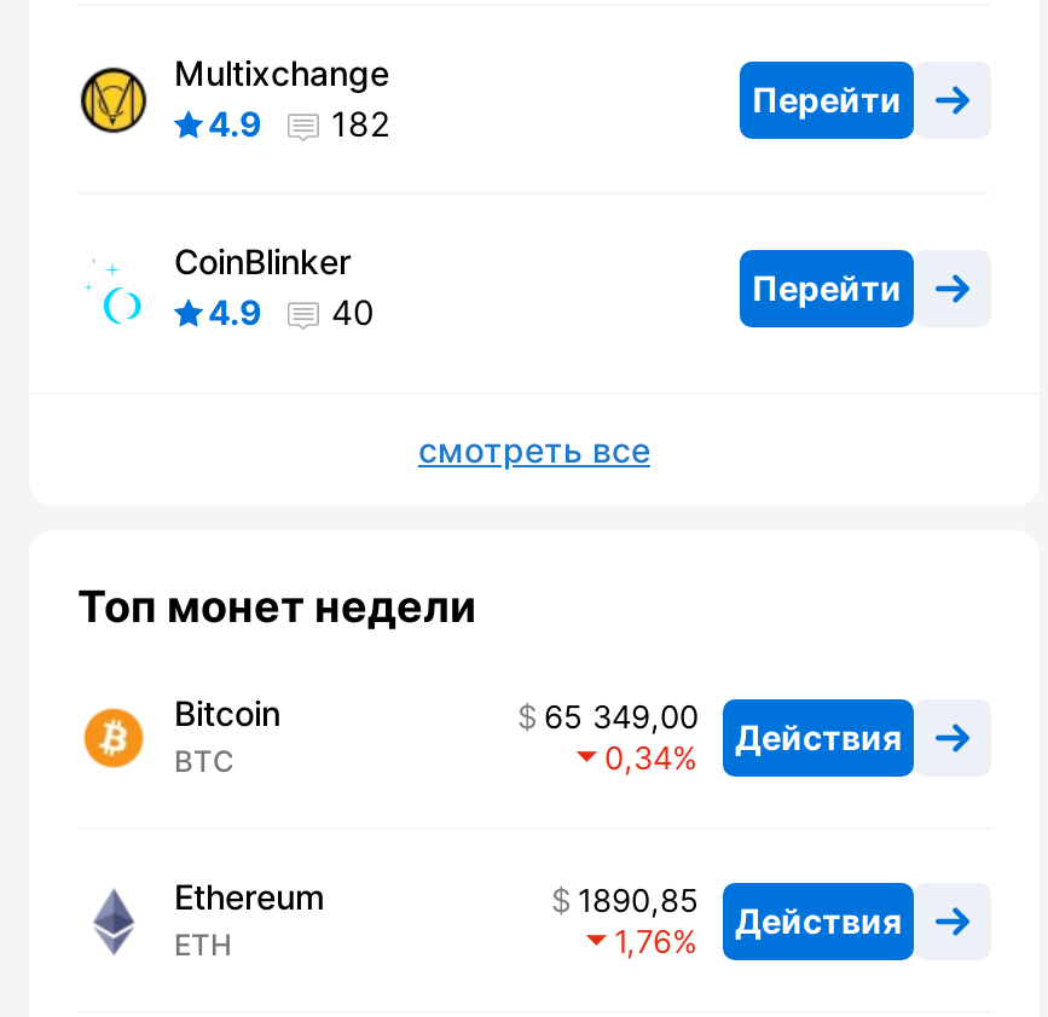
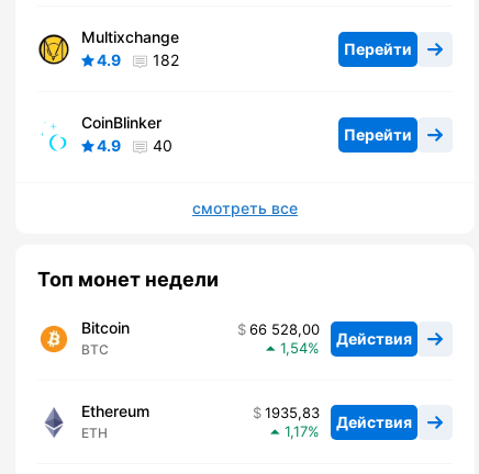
- 65 349,00 Действия
+ 66 528,00 Действия

- 0,34
+ 1,54

- 1890,85 Действия
+ 1935,83 Действия

- 1,76
+ 1,17
